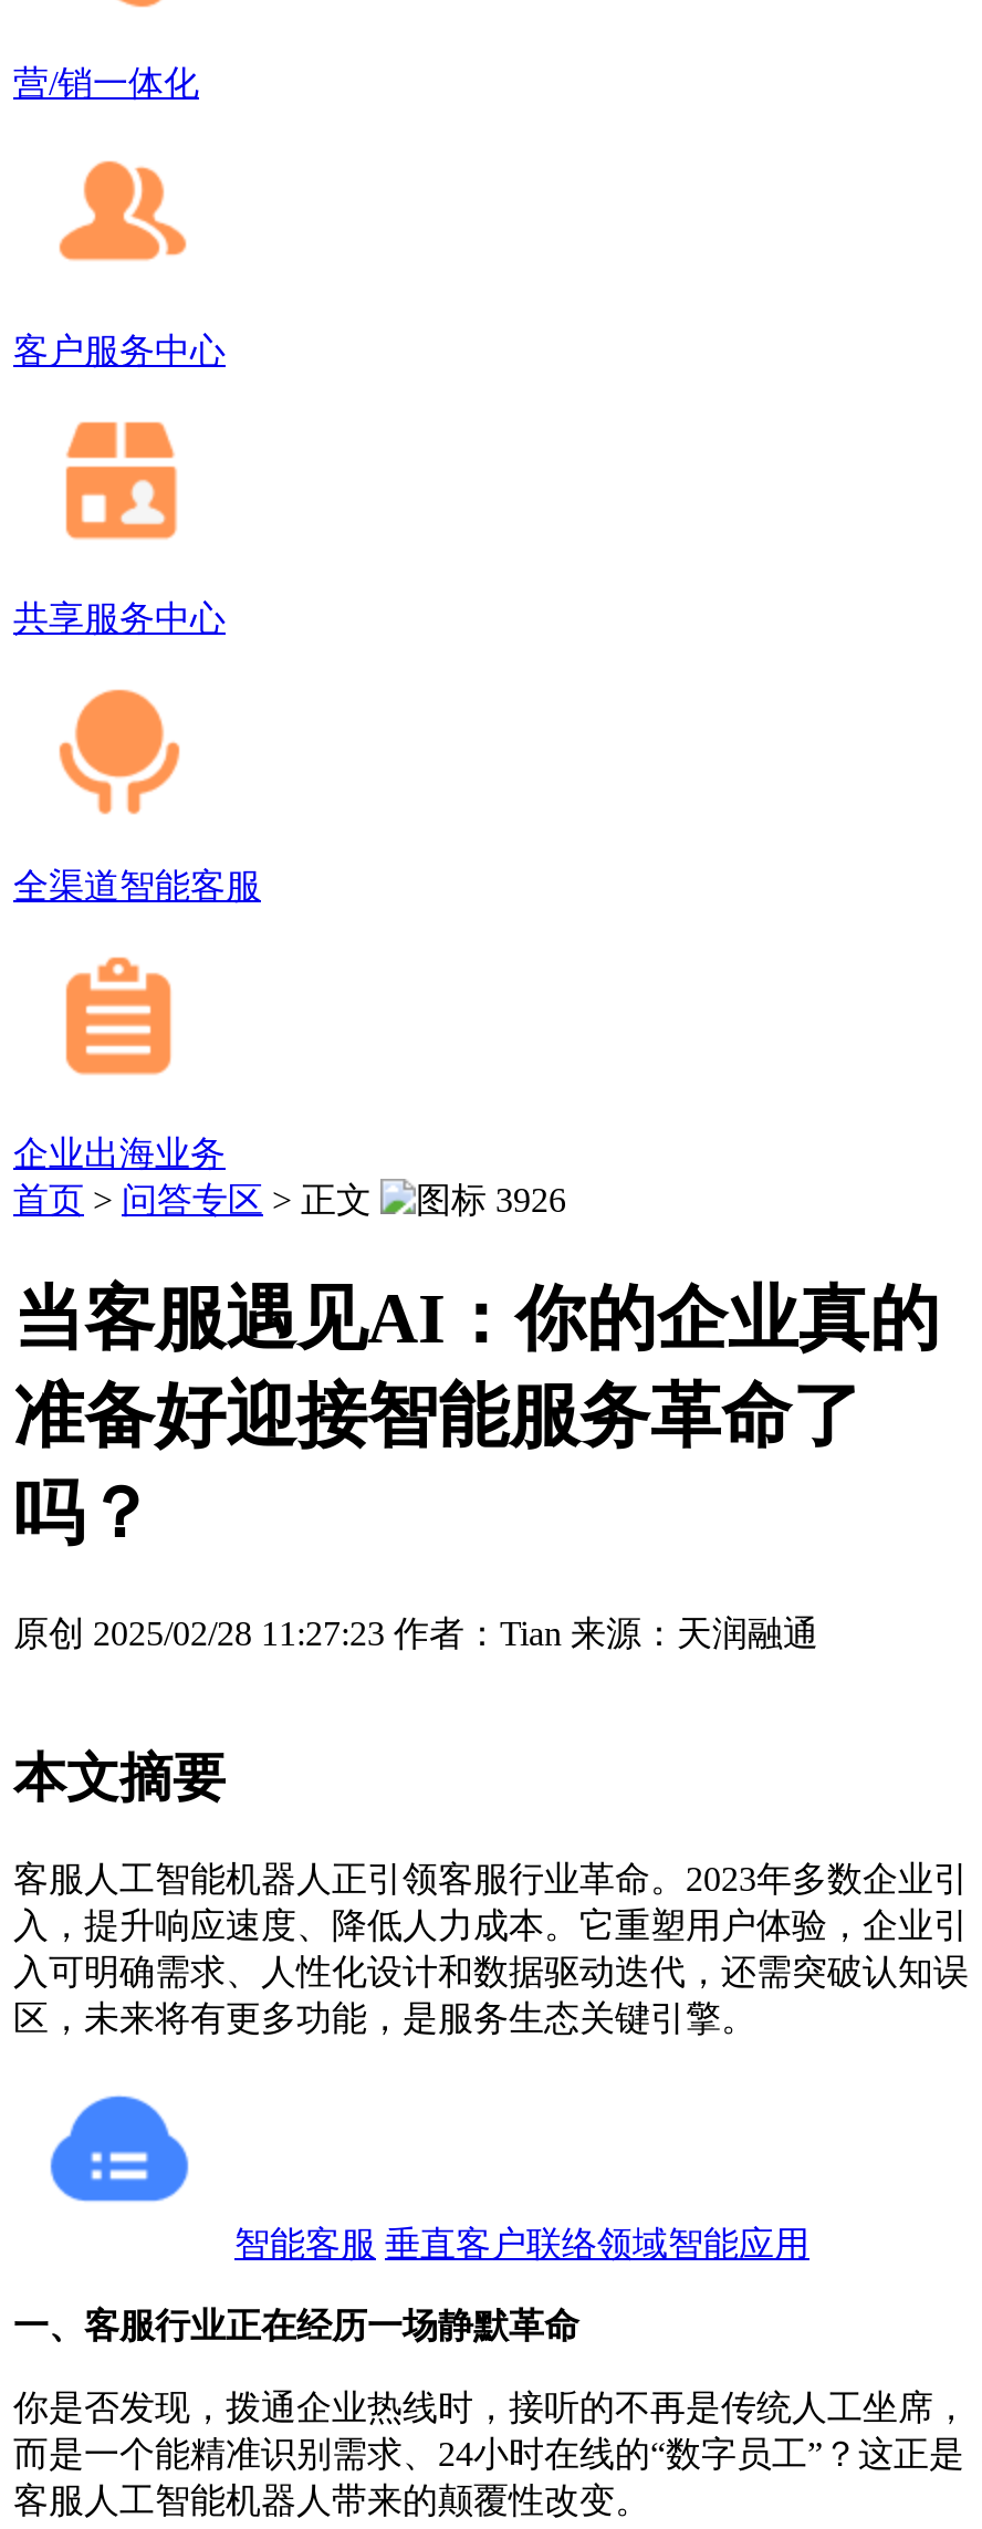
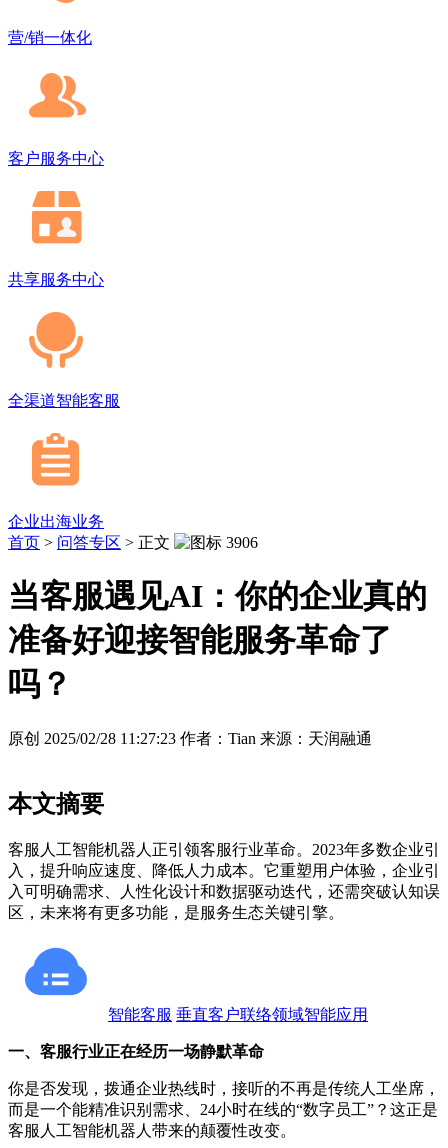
- 3926
+ 3906
